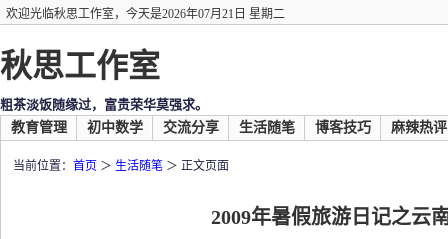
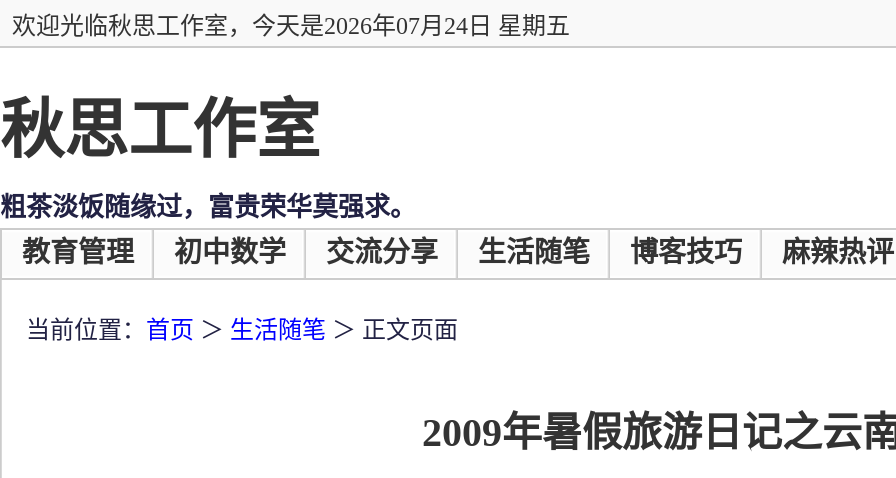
- 欢迎光临秋思工作室，今天是2026年07月21日 星期二
+ 欢迎光临秋思工作室，今天是2026年07月24日 星期五
